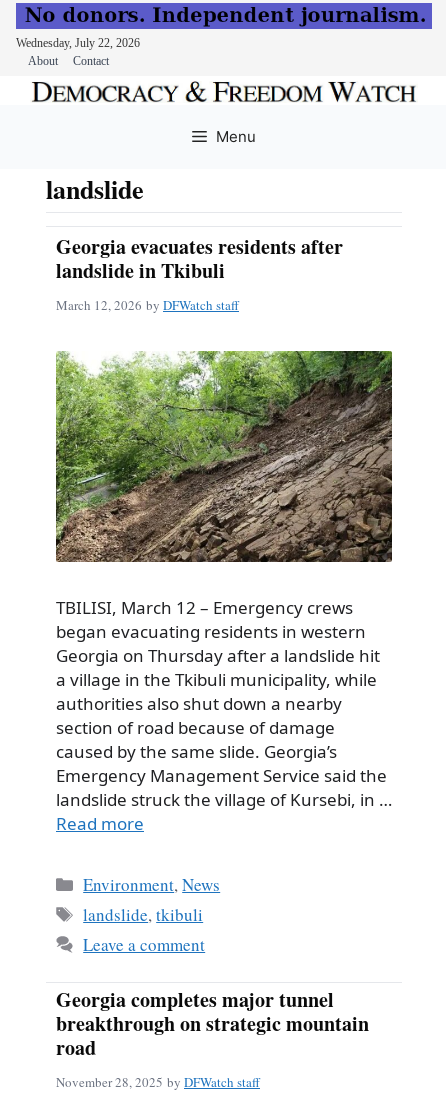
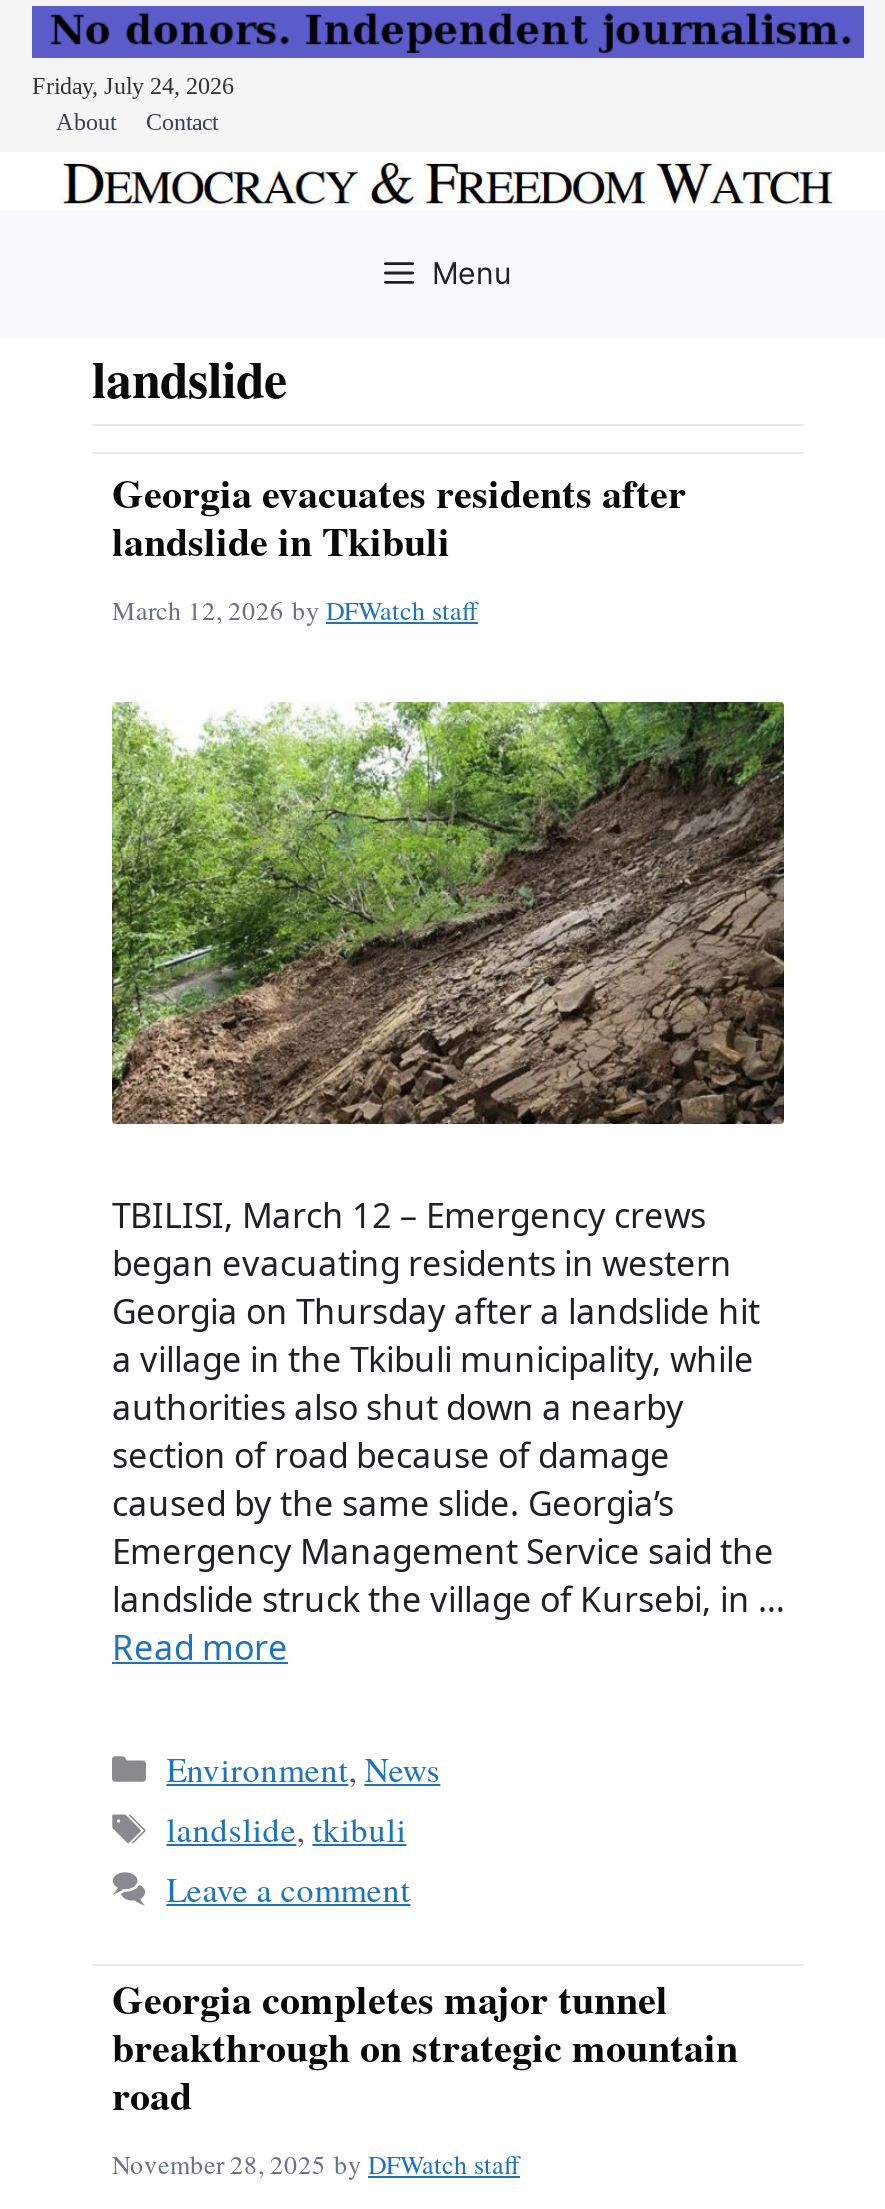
- Wednesday, July 22, 2026
+ Friday, July 24, 2026
